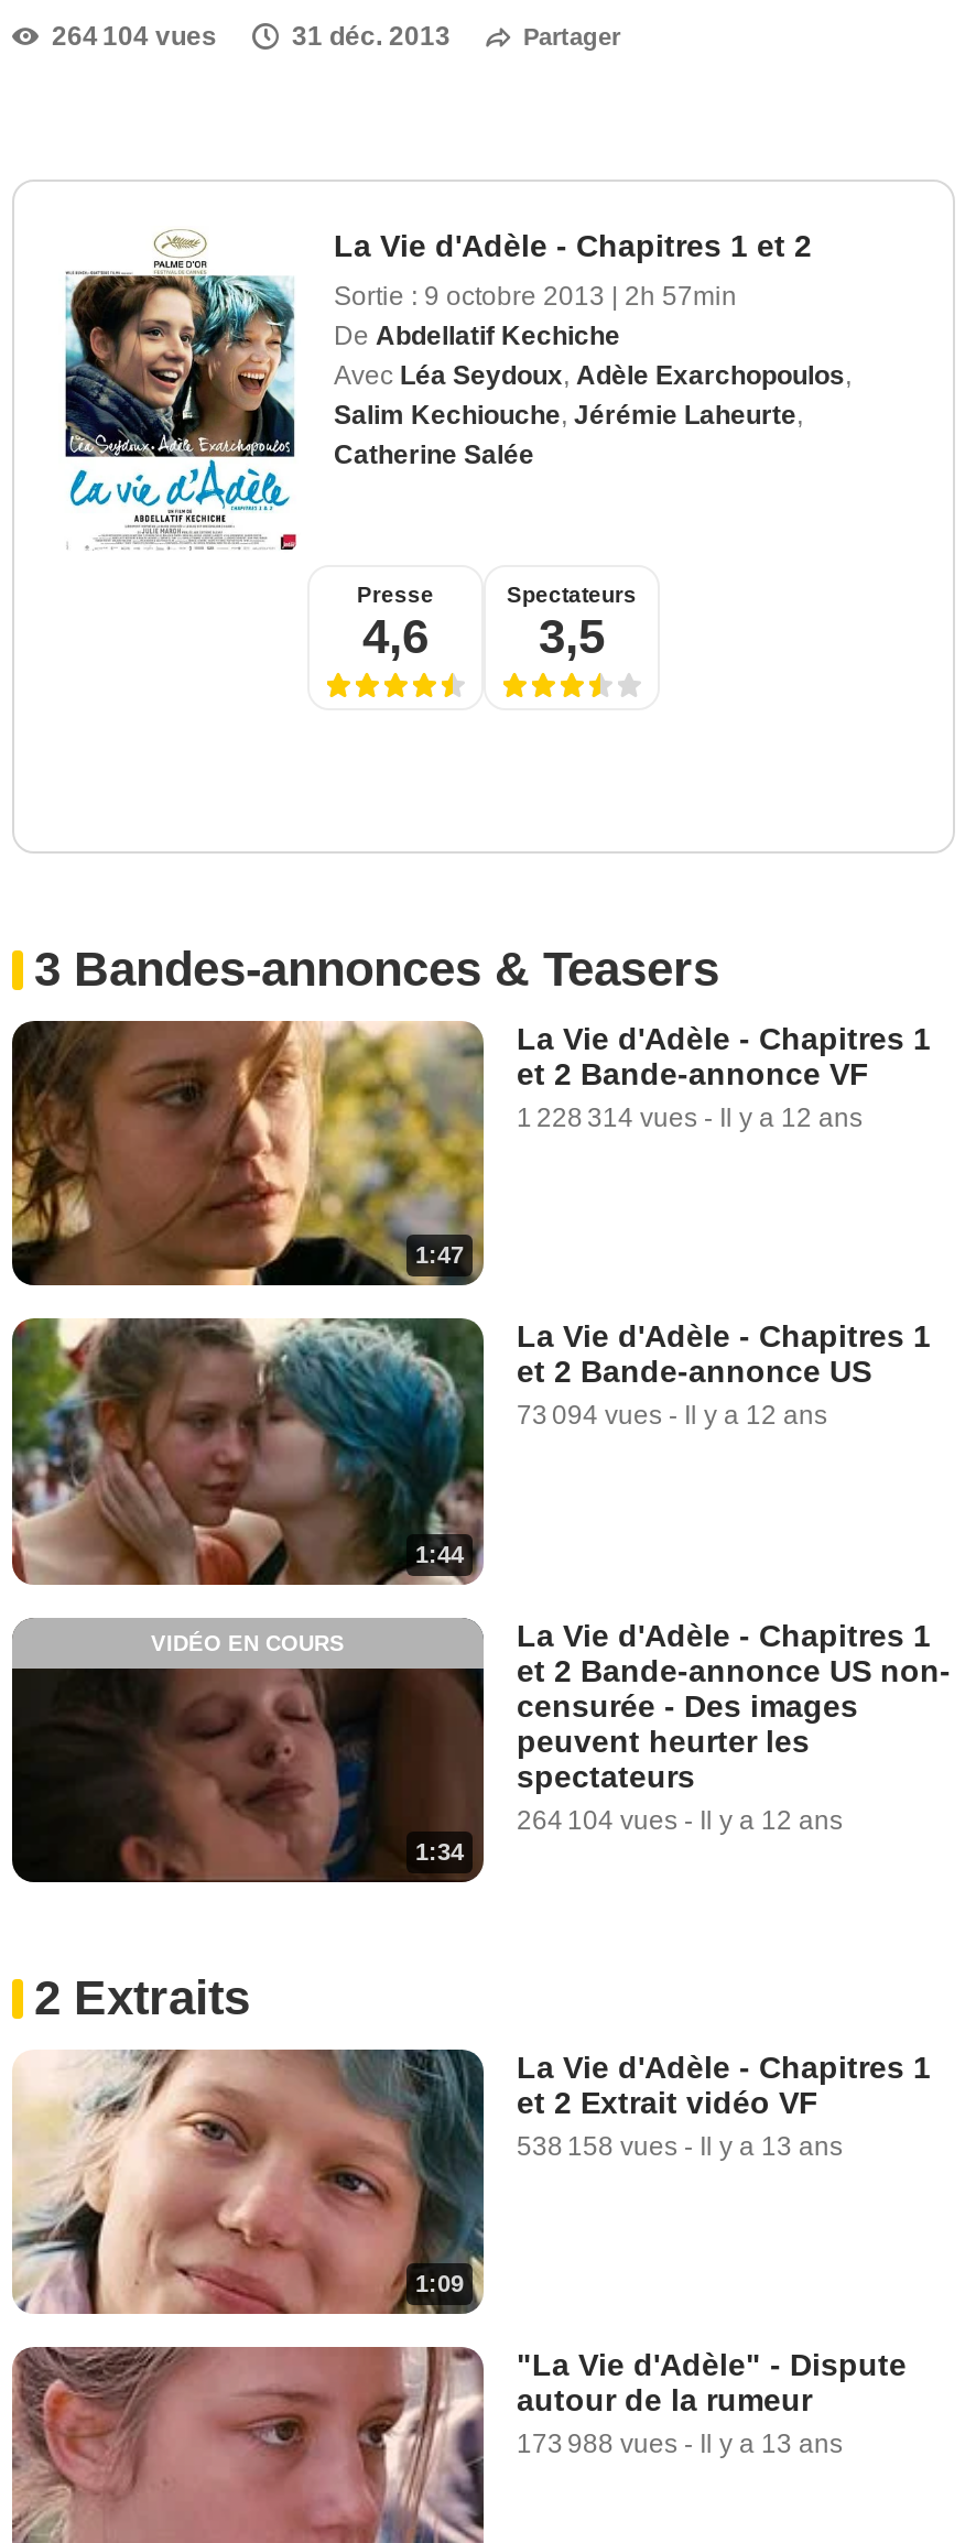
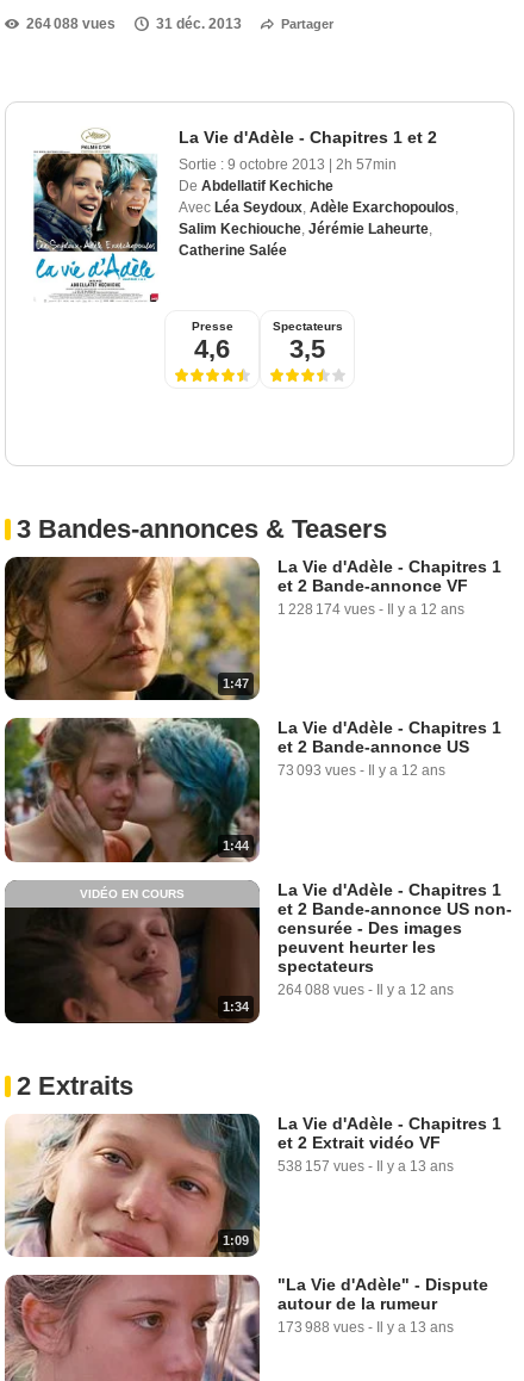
- 264 104 vues
+ 264 088 vues

- 1 228 314 vues - Il y a 12 ans
+ 1 228 174 vues - Il y a 12 ans

- 73 094 vues - Il y a 12 ans
+ 73 093 vues - Il y a 12 ans

- 264 104 vues - Il y a 12 ans
+ 264 088 vues - Il y a 12 ans

- 538 158 vues - Il y a 13 ans
+ 538 157 vues - Il y a 13 ans
